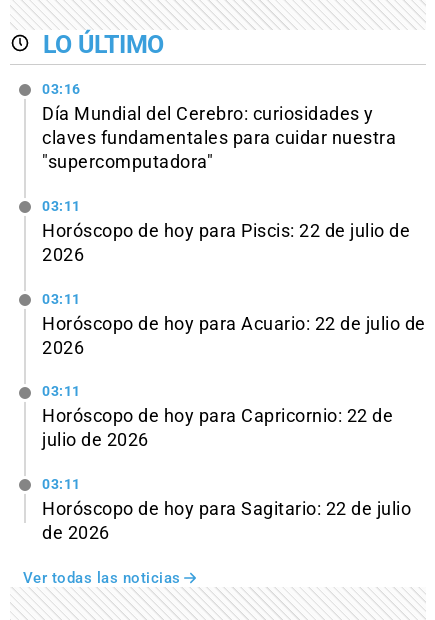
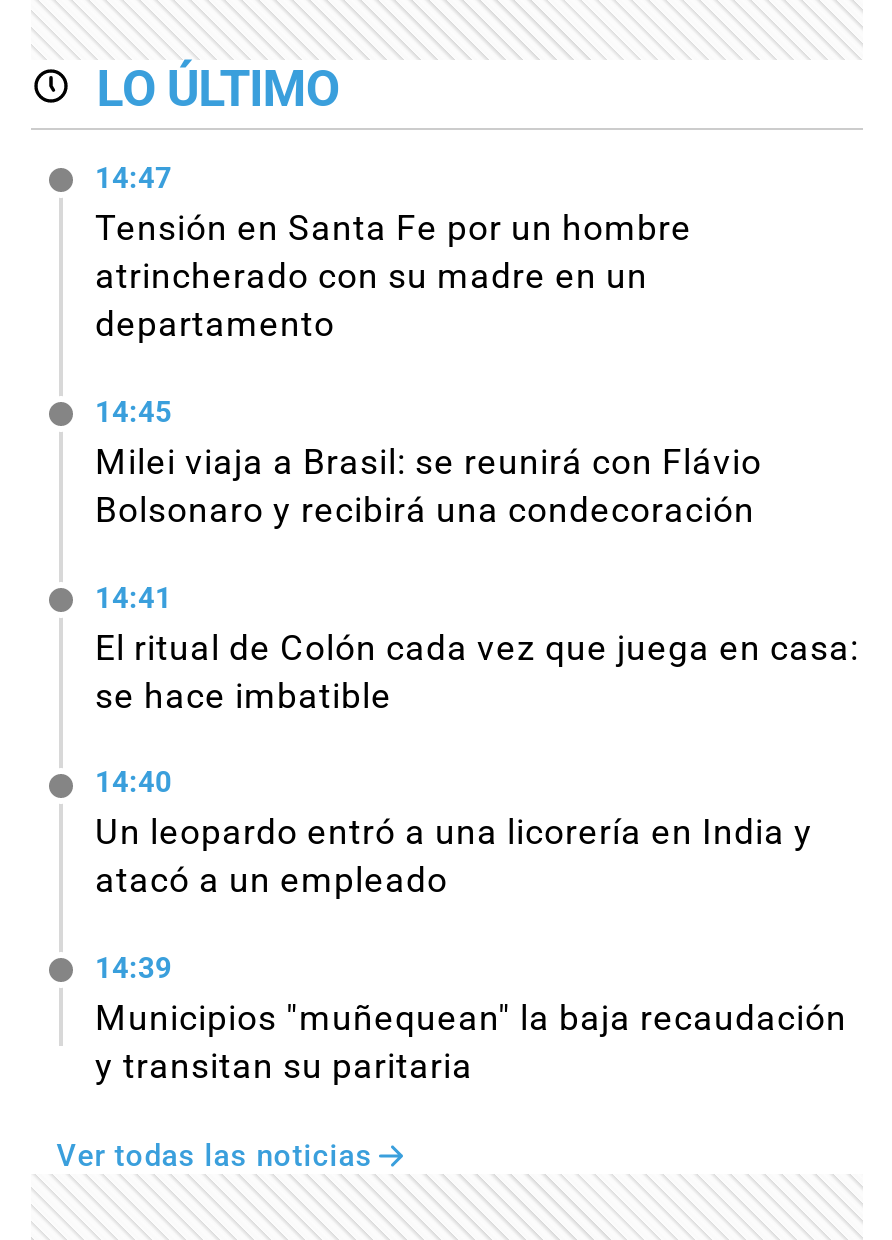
- 03:16
- Día Mundial del Cerebro: curiosidades y
- claves fundamentales para cuidar nuestra
- "supercomputadora"
+ 14:47
+ Tensión en Santa Fe por un hombre
+ atrincherado con su madre en un
+ departamento

- 03:11
- Horóscopo de hoy para Piscis: 22 de julio de
- 2026
+ 14:45
+ Milei viaja a Brasil: se reunirá con Flávio
+ Bolsonaro y recibirá una condecoración

- 03:11
- Horóscopo de hoy para Acuario: 22 de julio de
- 2026
+ 14:41
+ El ritual de Colón cada vez que juega en casa:
+ se hace imbatible

- 03:11
- Horóscopo de hoy para Capricornio: 22 de
- julio de 2026
+ 14:40
+ Un leopardo entró a una licorería en India y
+ atacó a un empleado

- 03:11
- Horóscopo de hoy para Sagitario: 22 de julio
- de 2026
+ 14:39
+ Municipios "muñequean" la baja recaudación
+ y transitan su paritaria
